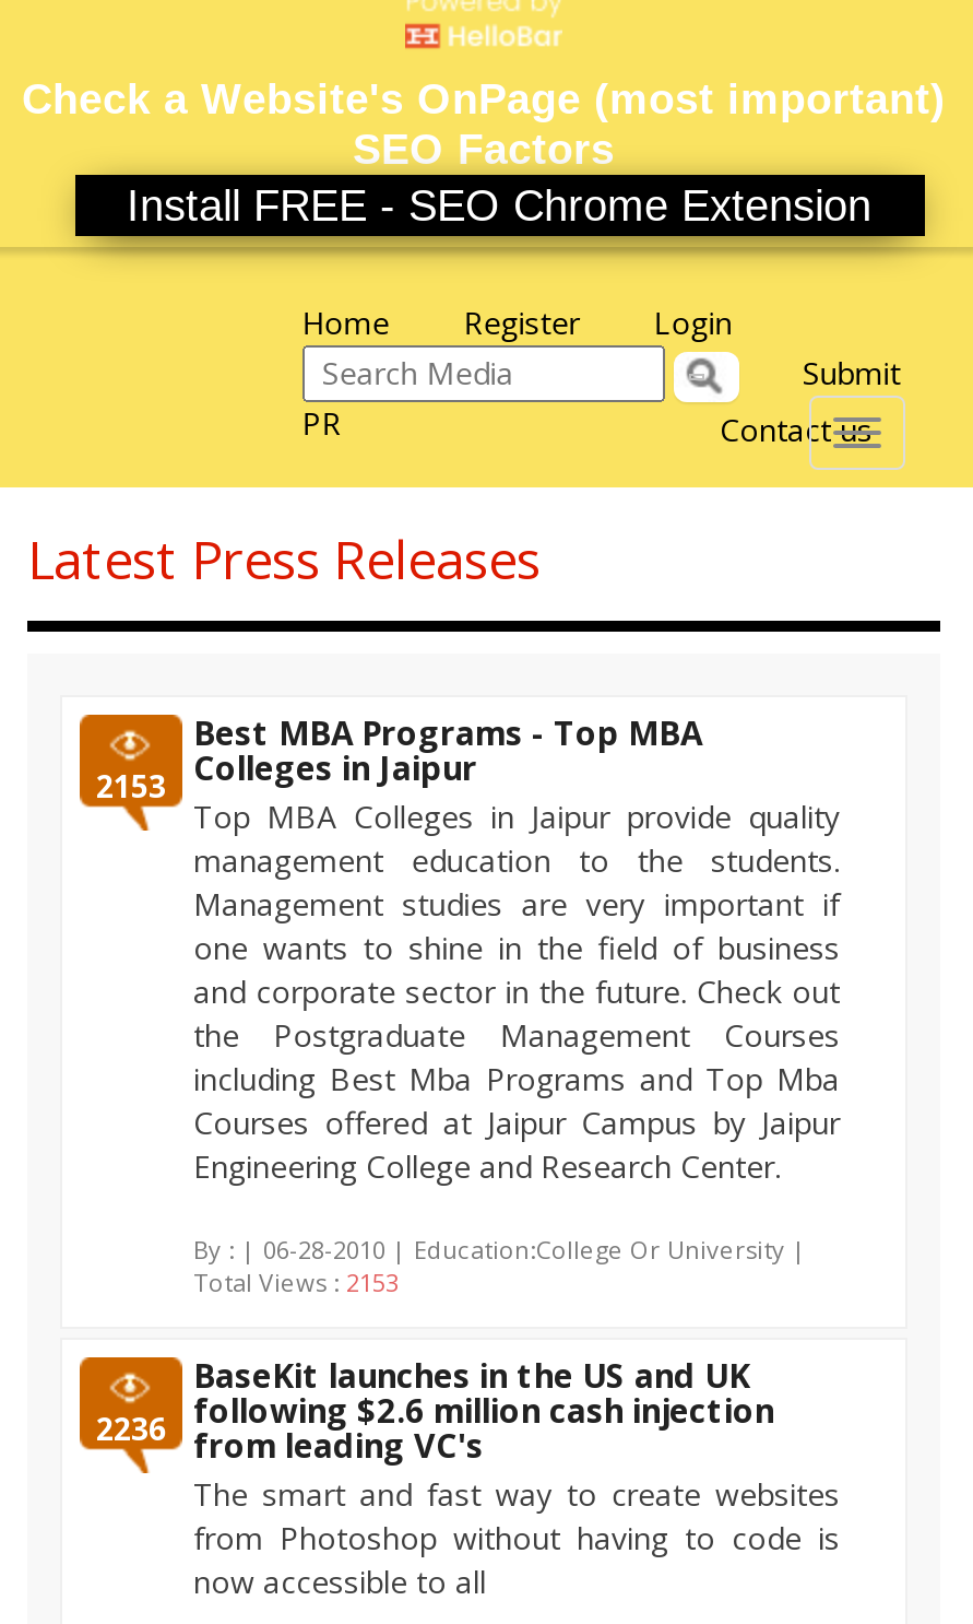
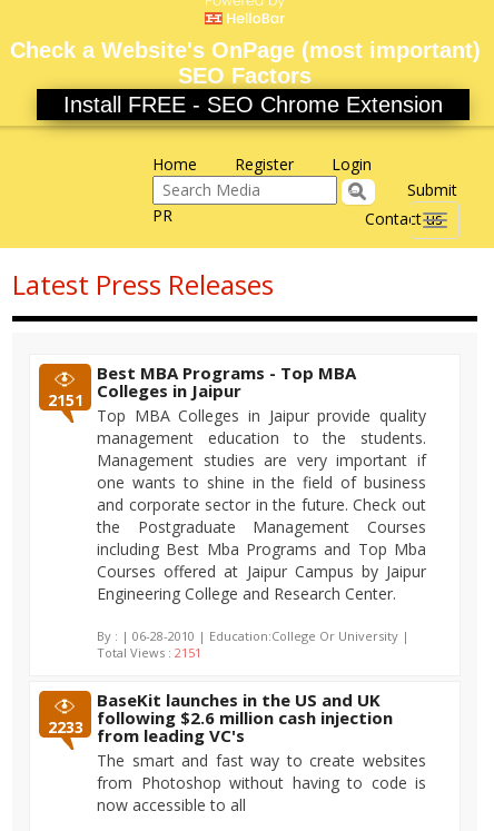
- 2153 Colleges in Jaipur
+ 2151 Colleges in Jaipur

- Total Views : 2153
+ Total Views : 2151

- 2236 following $2.6 million cash injection from leading VC's
+ 2233 following $2.6 million cash injection from leading VC's
